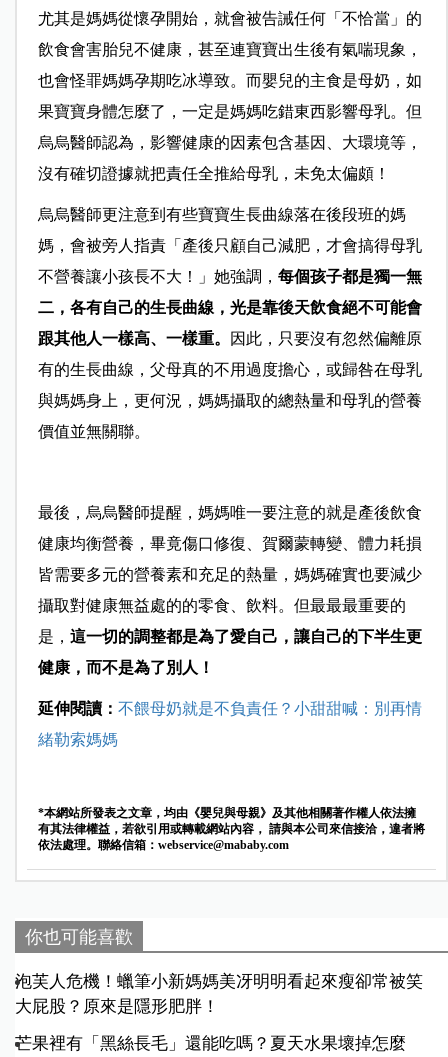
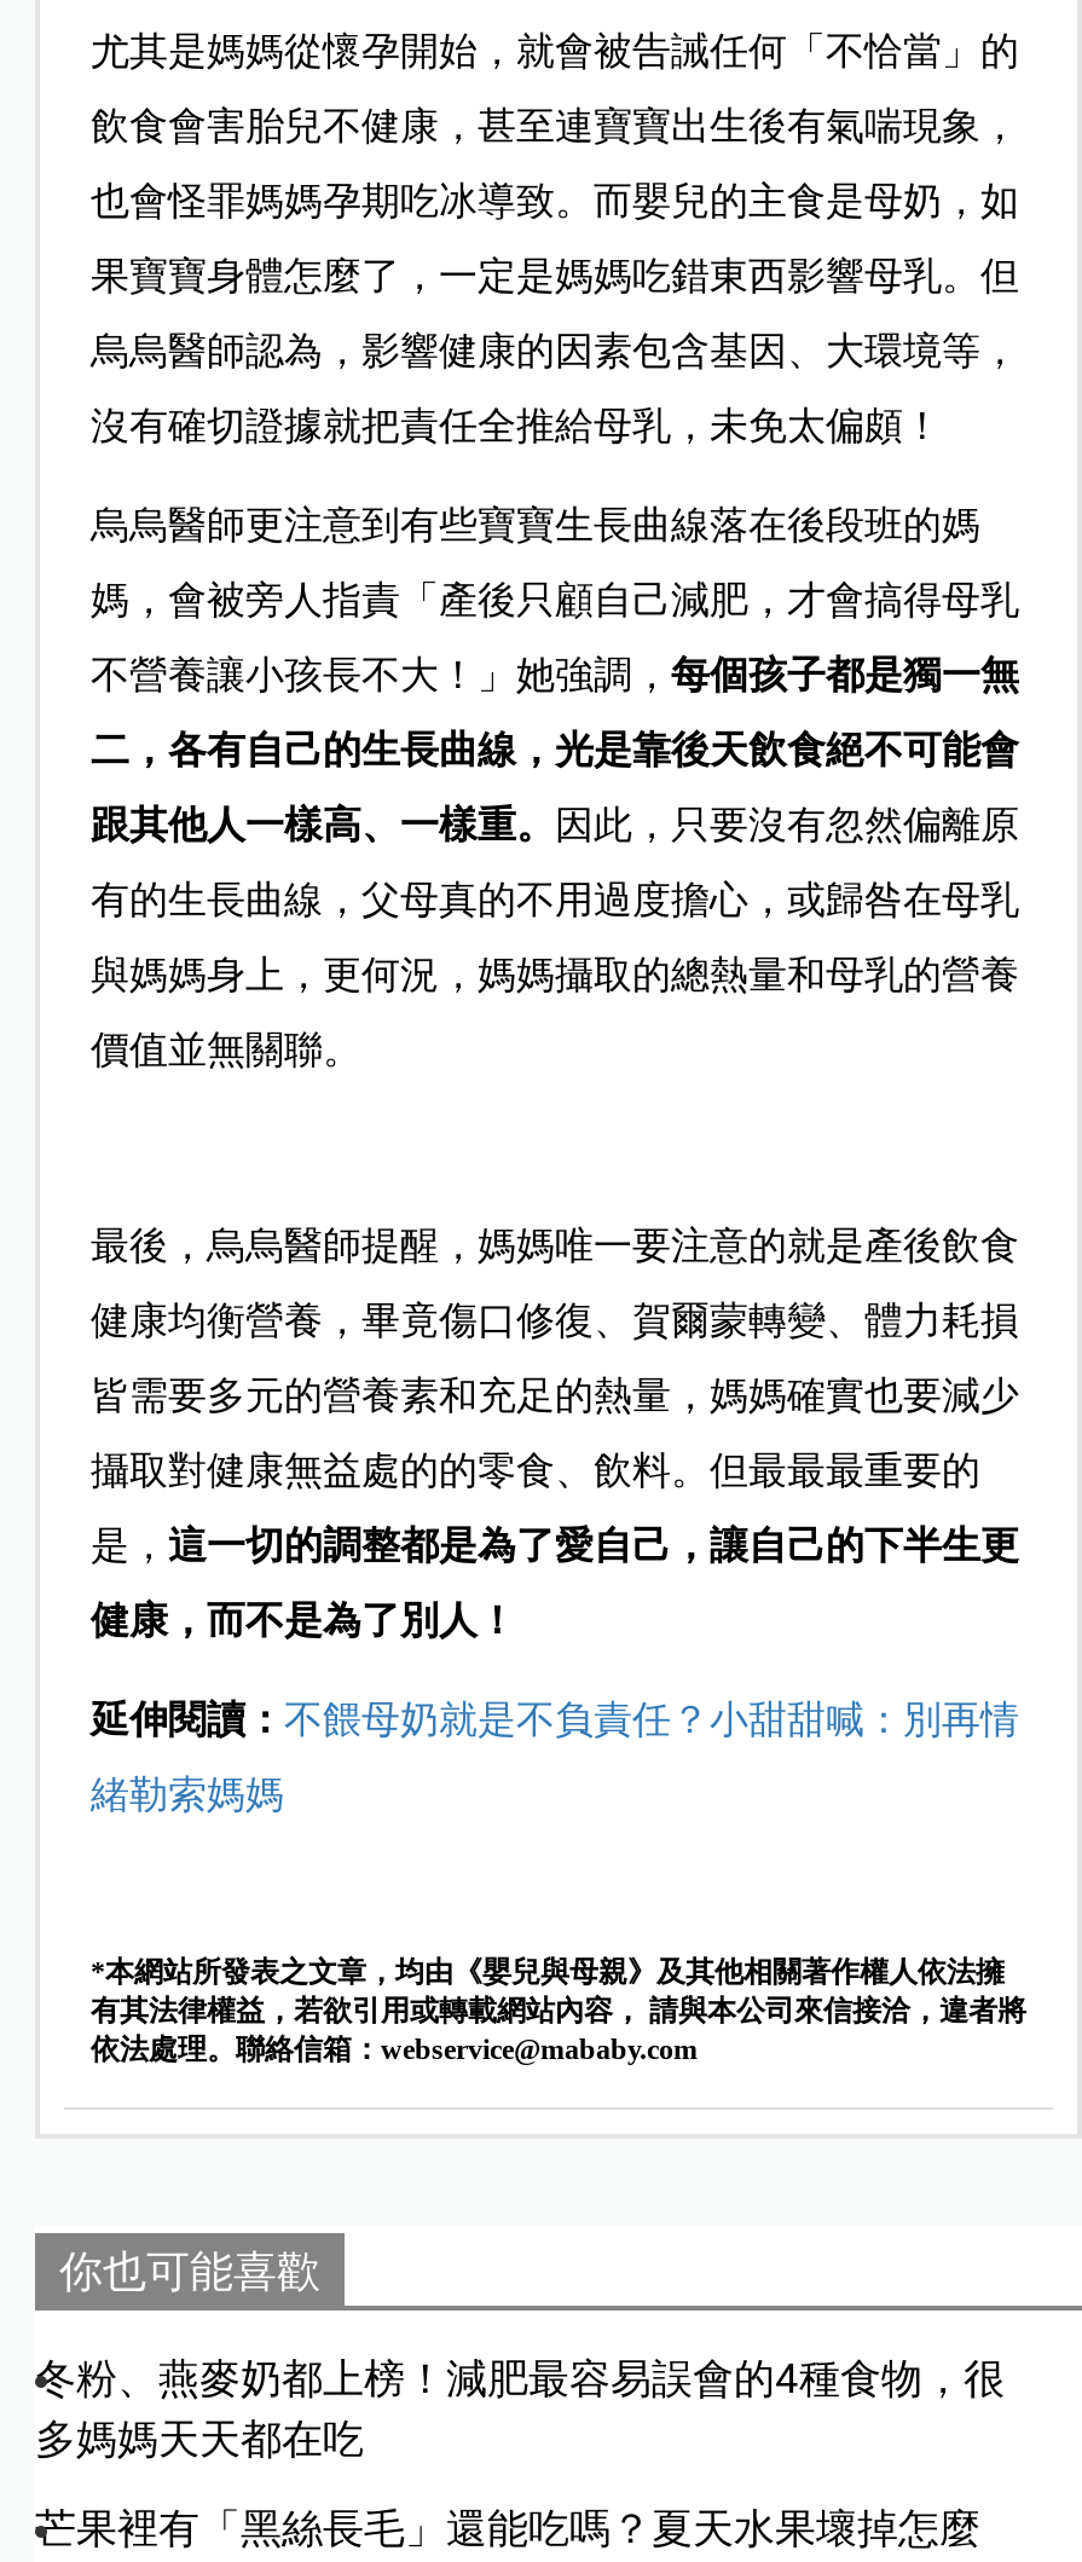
- 泡芙人危機！蠟筆小新媽媽美冴明明看起來瘦卻常被笑
- 大屁股？原來是隱形肥胖！
+ 冬粉、燕麥奶都上榜！減肥最容易誤會的4種食物，很
+ 多媽媽天天都在吃
